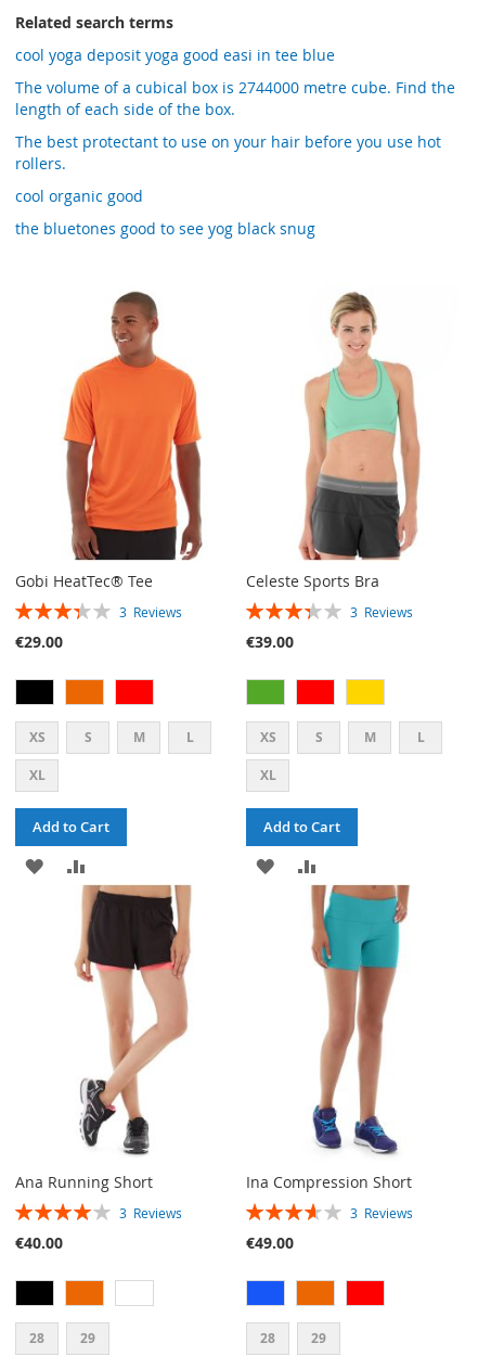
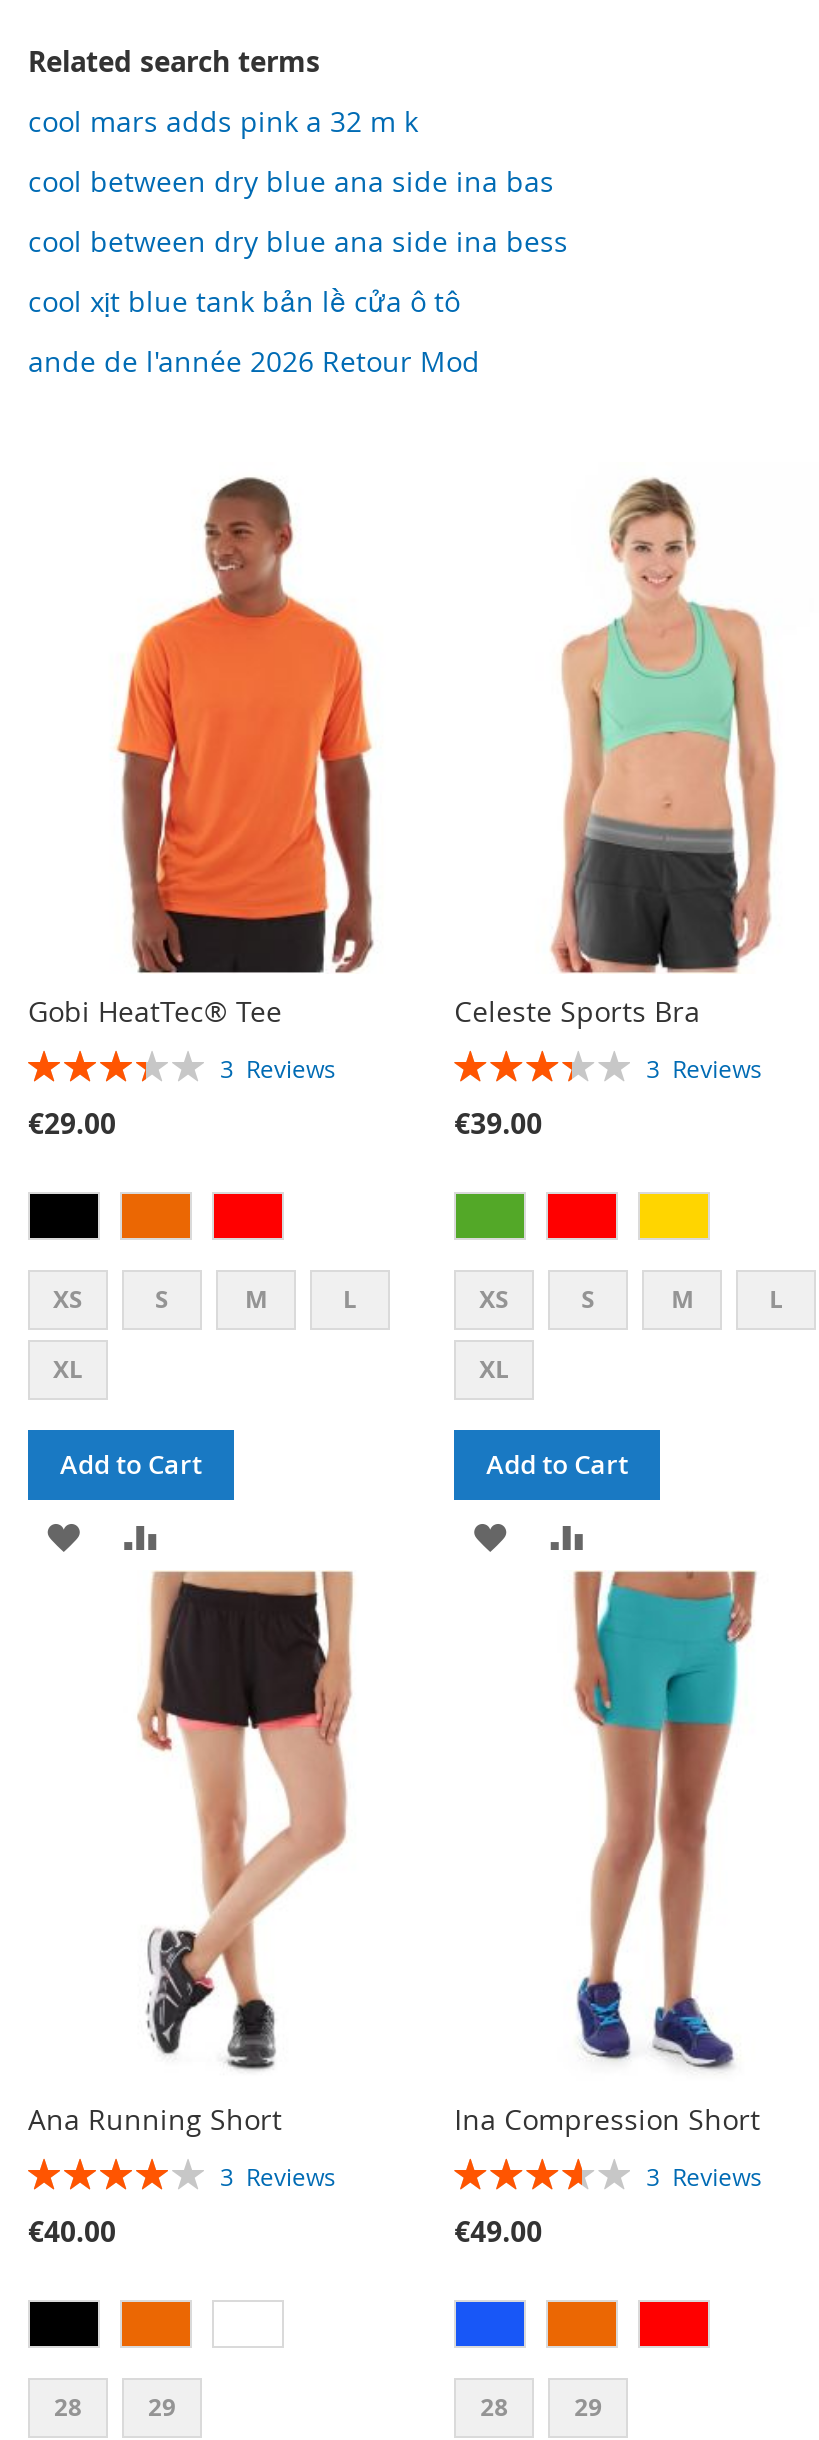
- cool yoga deposit yoga good easi in tee blue
+ cool mars adds pink a 32 m k

- The volume of a cubical box is 2744000 metre cube. Find the
- length of each side of the box.
+ cool between dry blue ana side ina bas

- The best protectant to use on your hair before you use hot
- rollers.
+ cool between dry blue ana side ina bess

- cool organic good
+ cool xịt blue tank bản lề cửa ô tô

- the bluetones good to see yog black snug
+ ande de l'année 2026 Retour Mod
